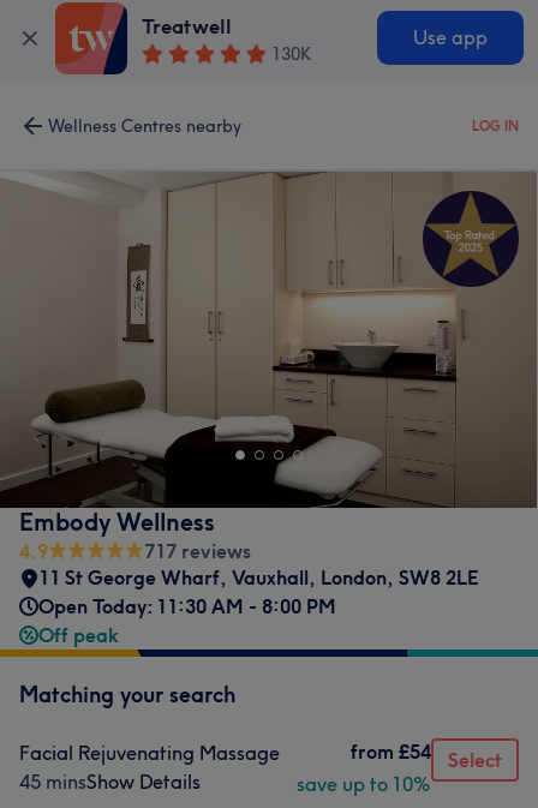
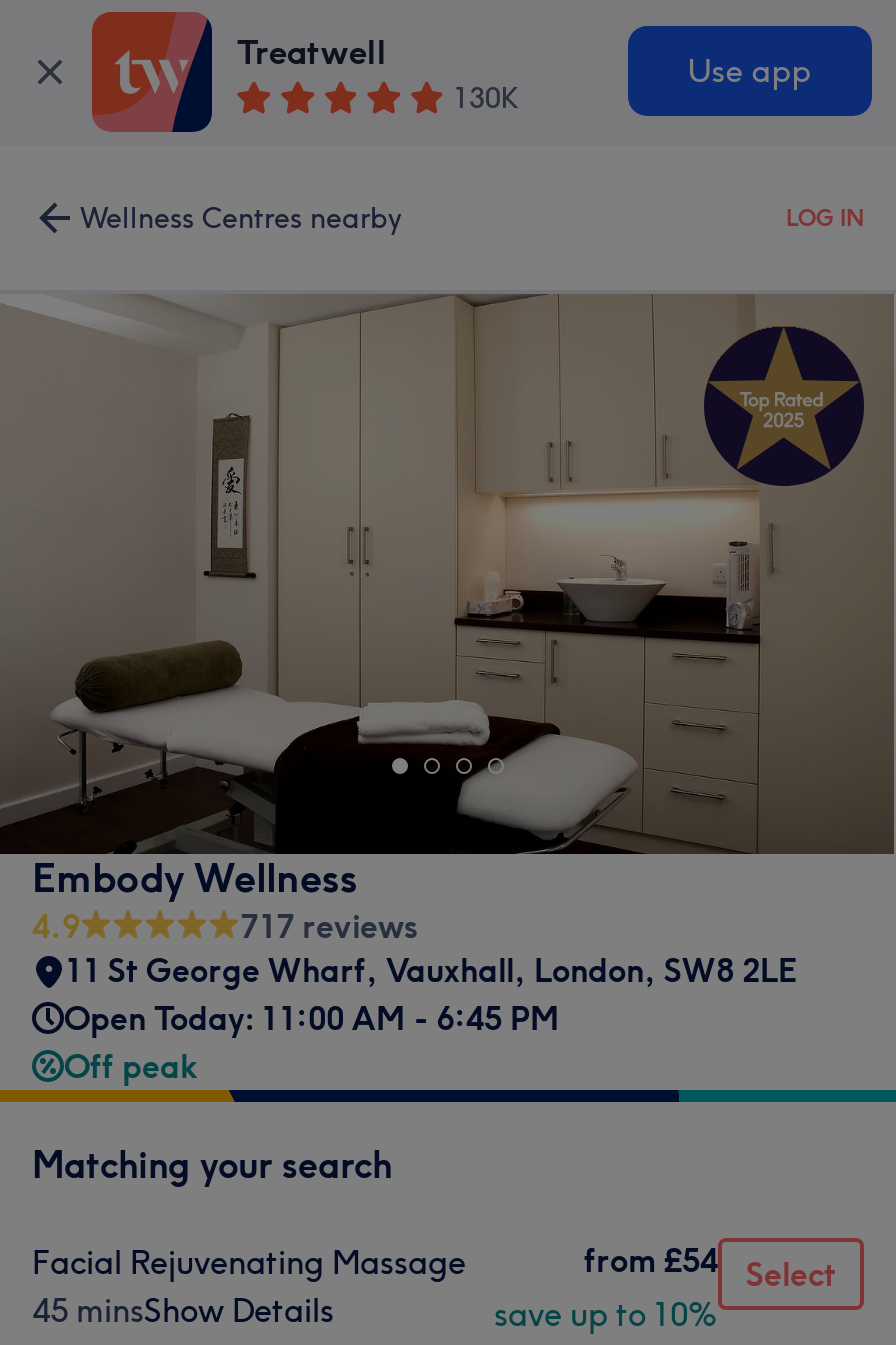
- Open Today: 11:30 AM - 8:00 PM
+ Open Today: 11:00 AM - 6:45 PM
